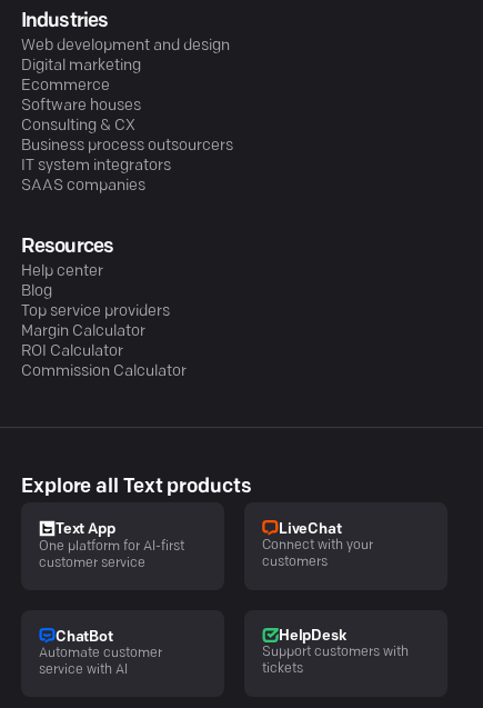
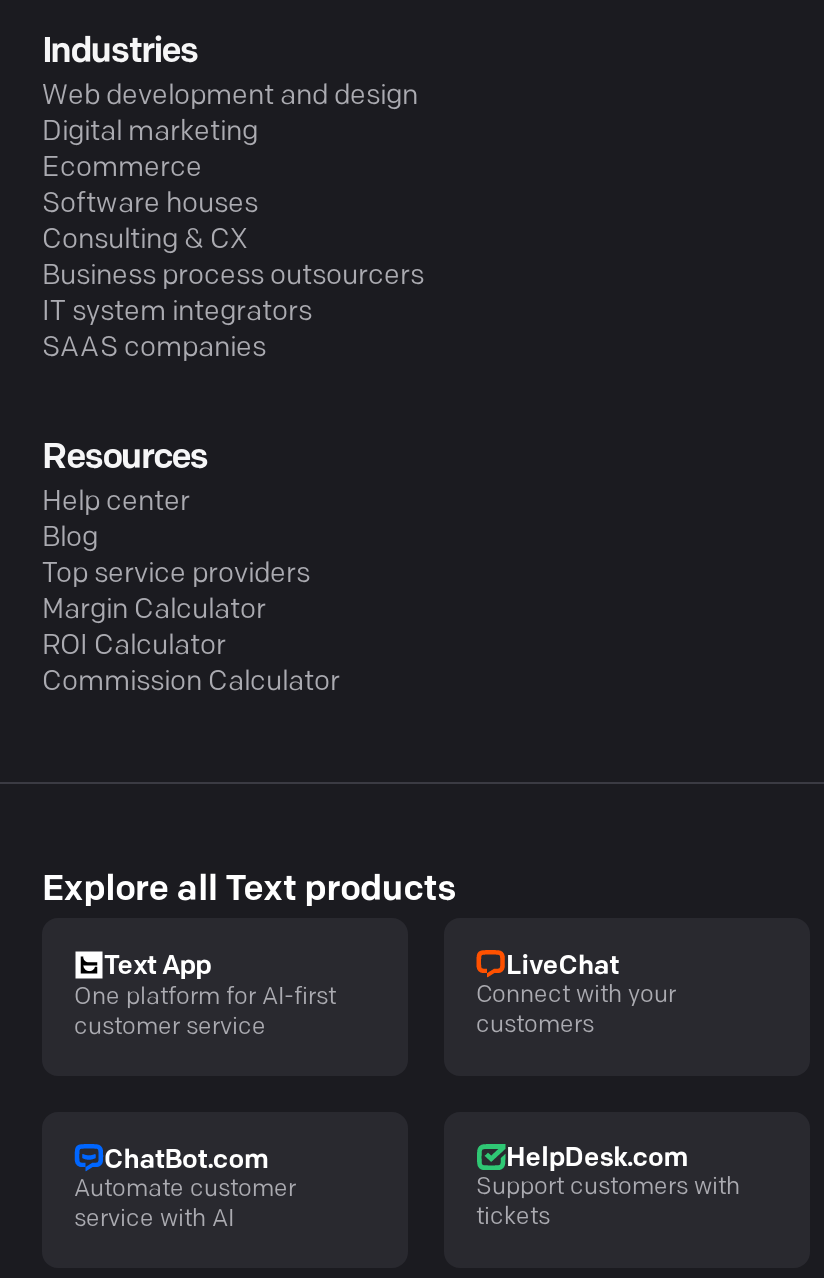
- ChatBot
+ ChatBot.com

- HelpDesk
+ HelpDesk.com
